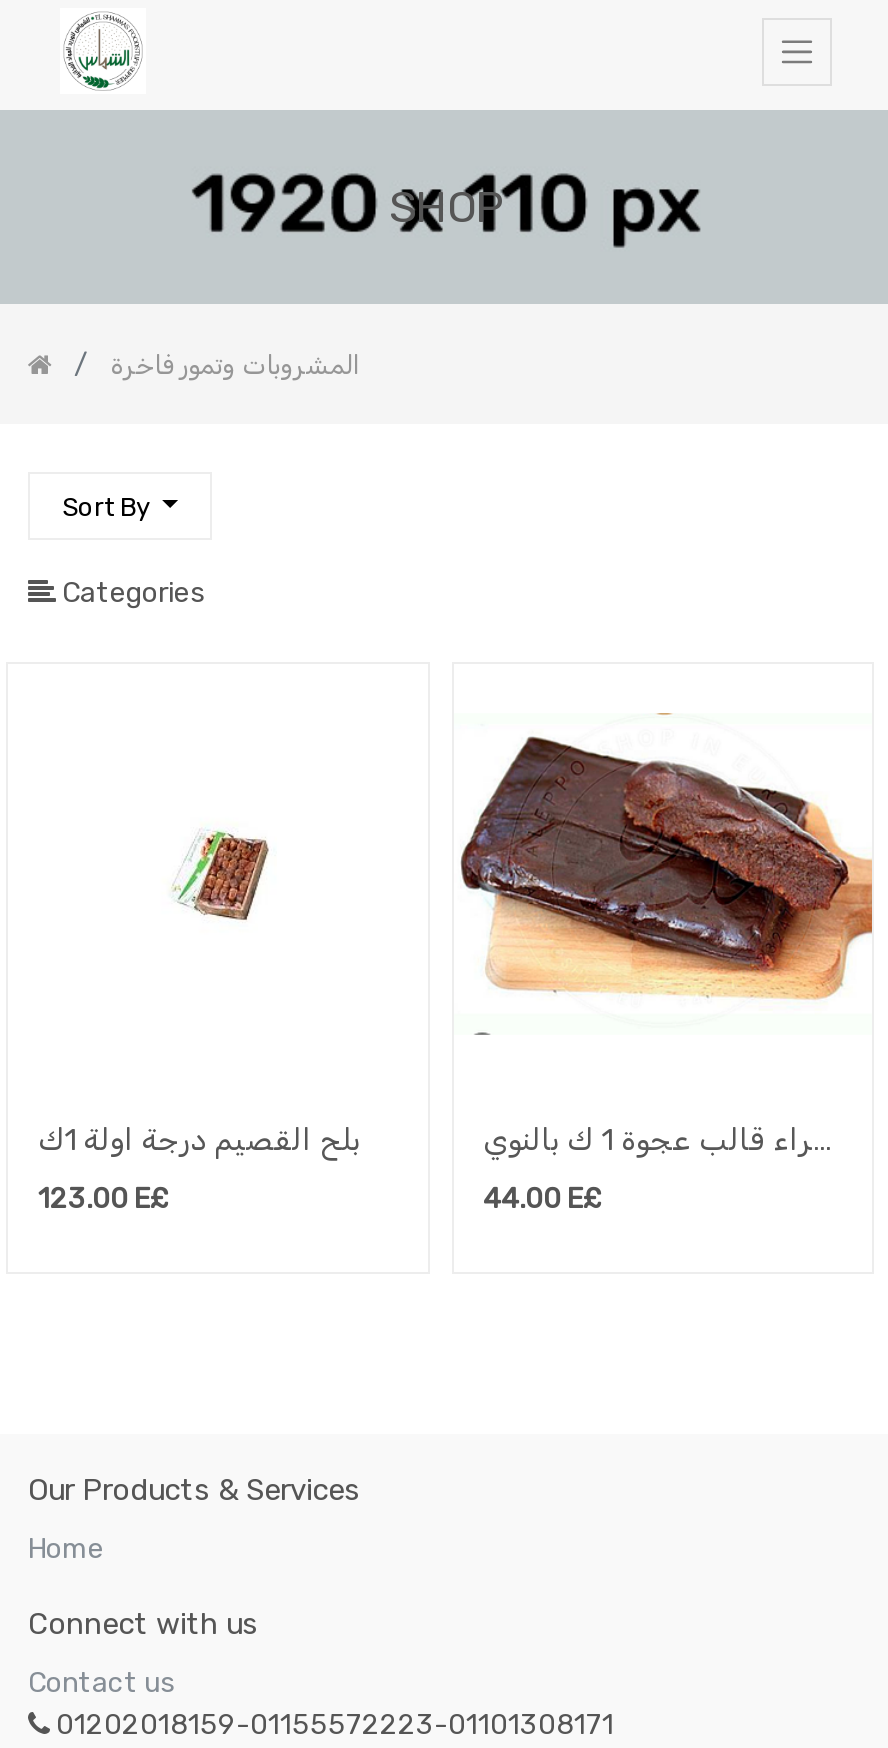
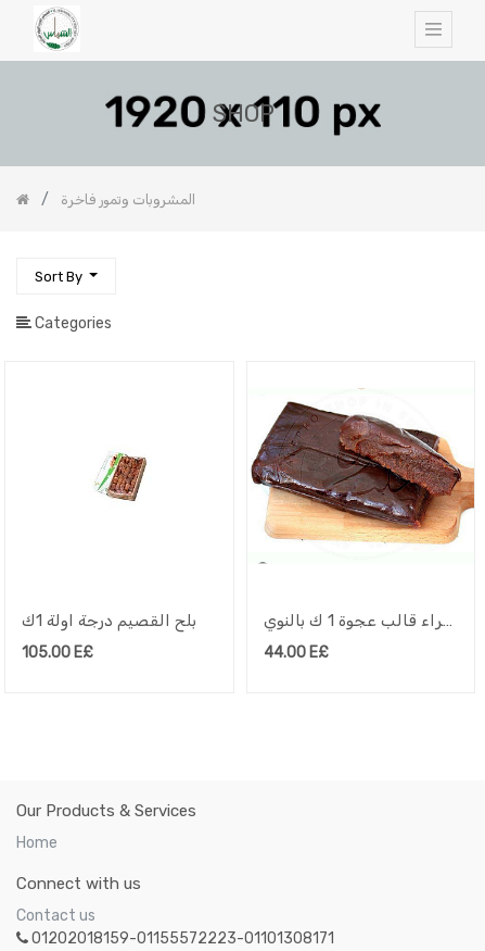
- 123.00 E£
+ 105.00 E£
